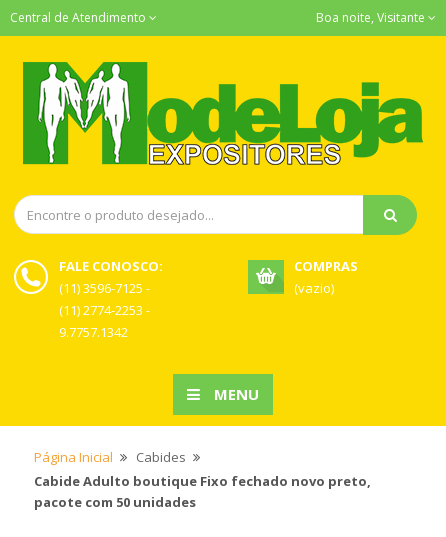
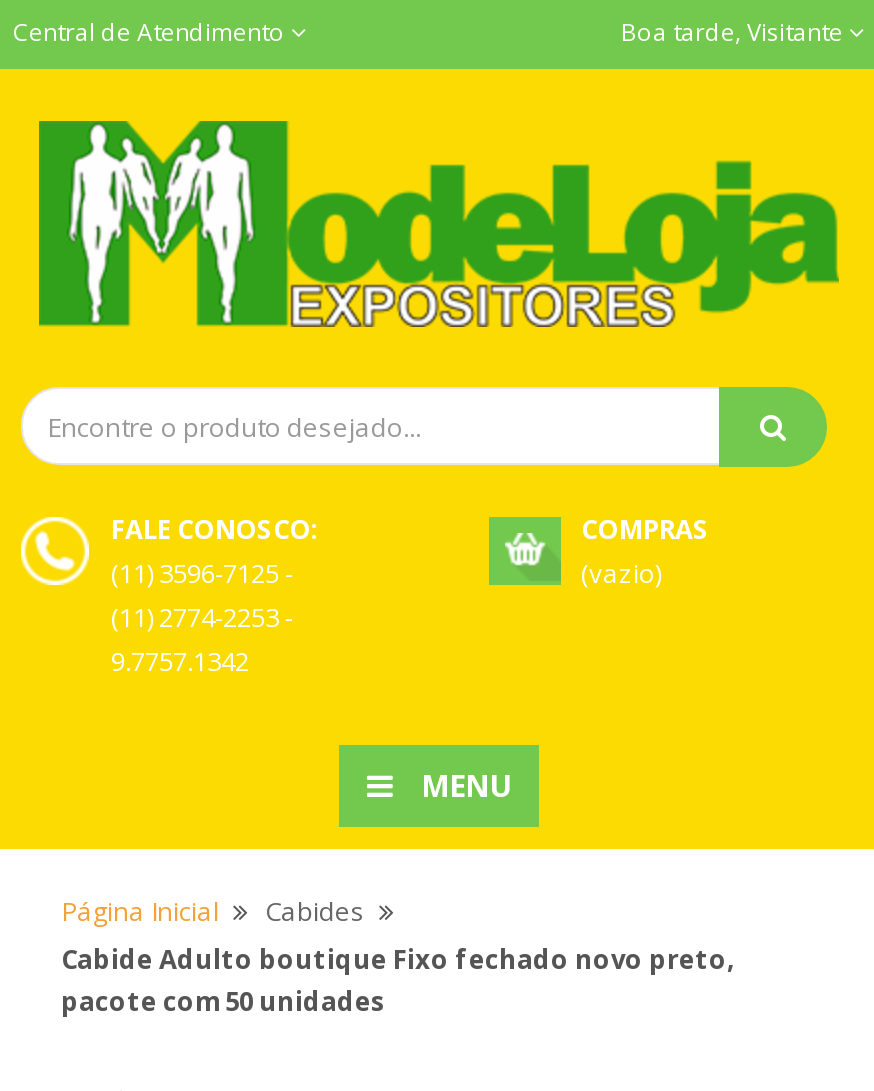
- Boa noite, Visitante
+ Boa tarde, Visitante
